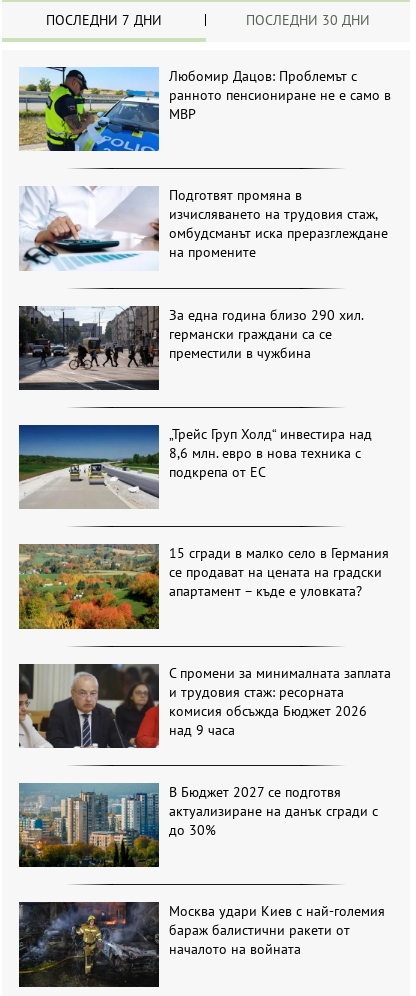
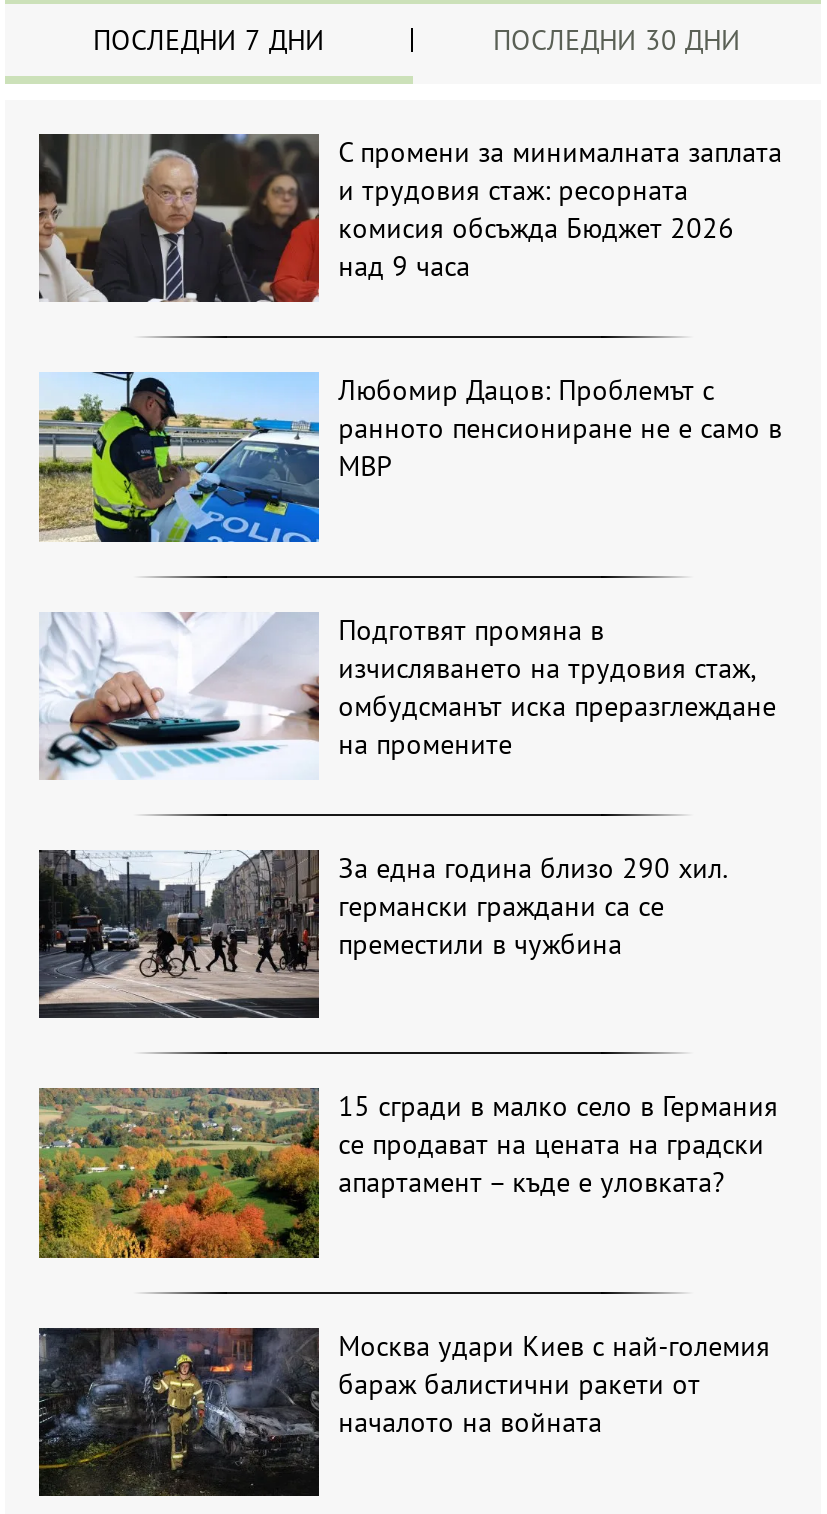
moved down: [image] | Любомир Дацов: Проблемът с | ранното пенсиониране не е само в | ... | германски граждани са се | преместили в чужбина

- [image]
- „Трейс Груп Холд“ инвестира над
- 8,6 млн. евро в нова техника с
- подкрепа от ЕС

moved up: [image] | С промени за минималната заплата | и трудовия стаж: ресорната | комисия обсъжда Бюджет 2026 | над 9 часа

- [image]
- В Бюджет 2027 се подготвя
- актуализиране на данък сгради с
- до 30%
